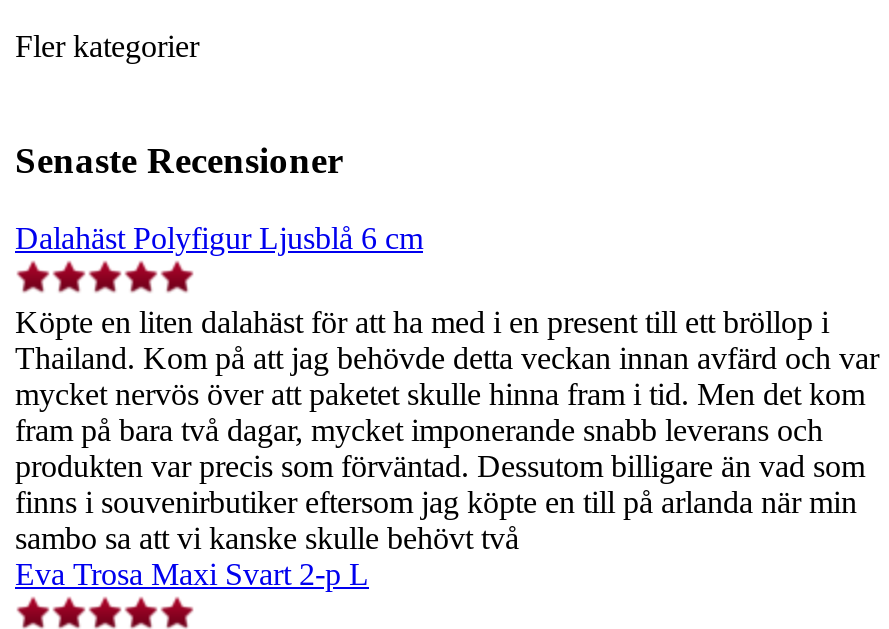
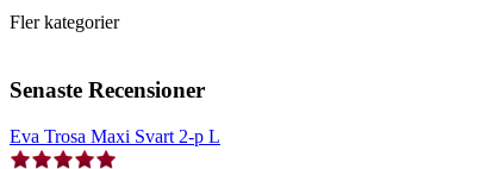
- Dalahäst Polyfigur Ljusblå 6 cm
- Köpte en liten dalahäst för att ha med i en present till ett bröllop i
- Thailand. Kom på att jag behövde detta veckan innan avfärd och var
- mycket nervös över att paketet skulle hinna fram i tid. Men det kom
- fram på bara två dagar, mycket imponerande snabb leverans och
- produkten var precis som förväntad. Dessutom billigare än vad som
- finns i souvenirbutiker eftersom jag köpte en till på arlanda när min
- sambo sa att vi kanske skulle behövt två
